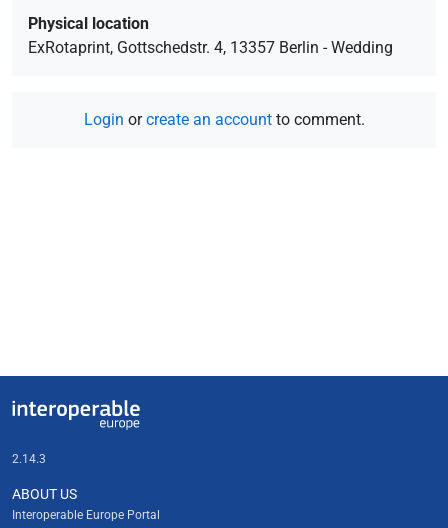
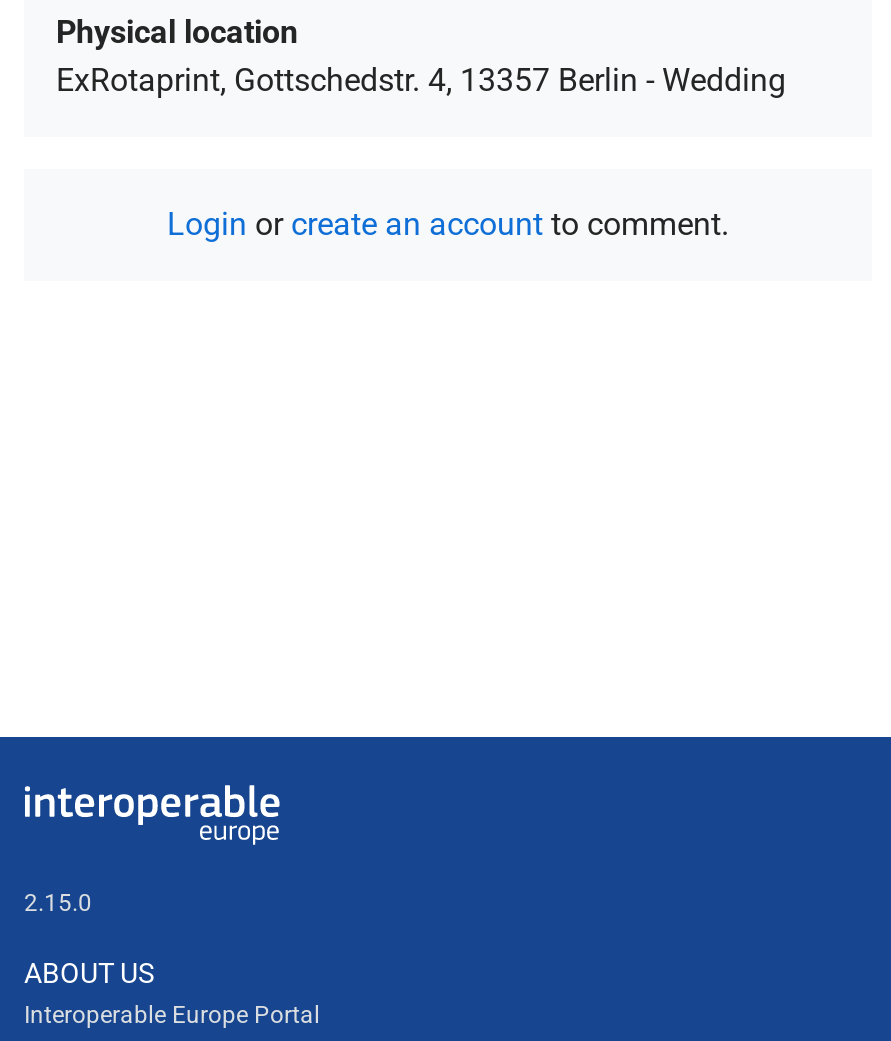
- 2.14.3
+ 2.15.0
